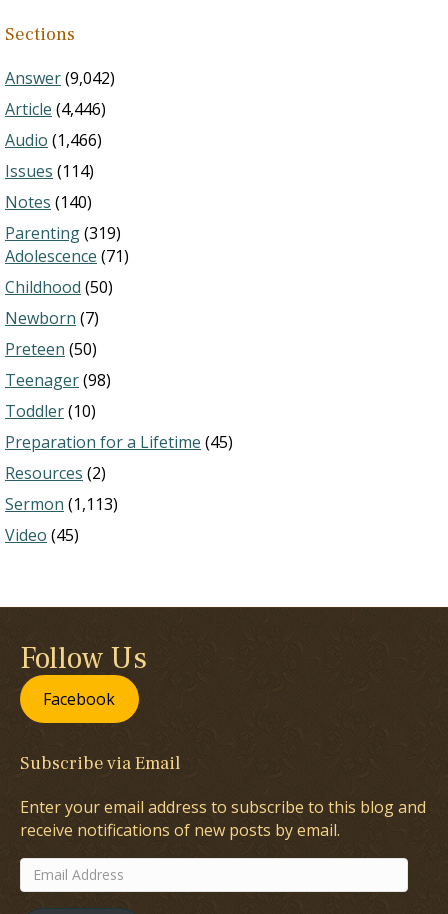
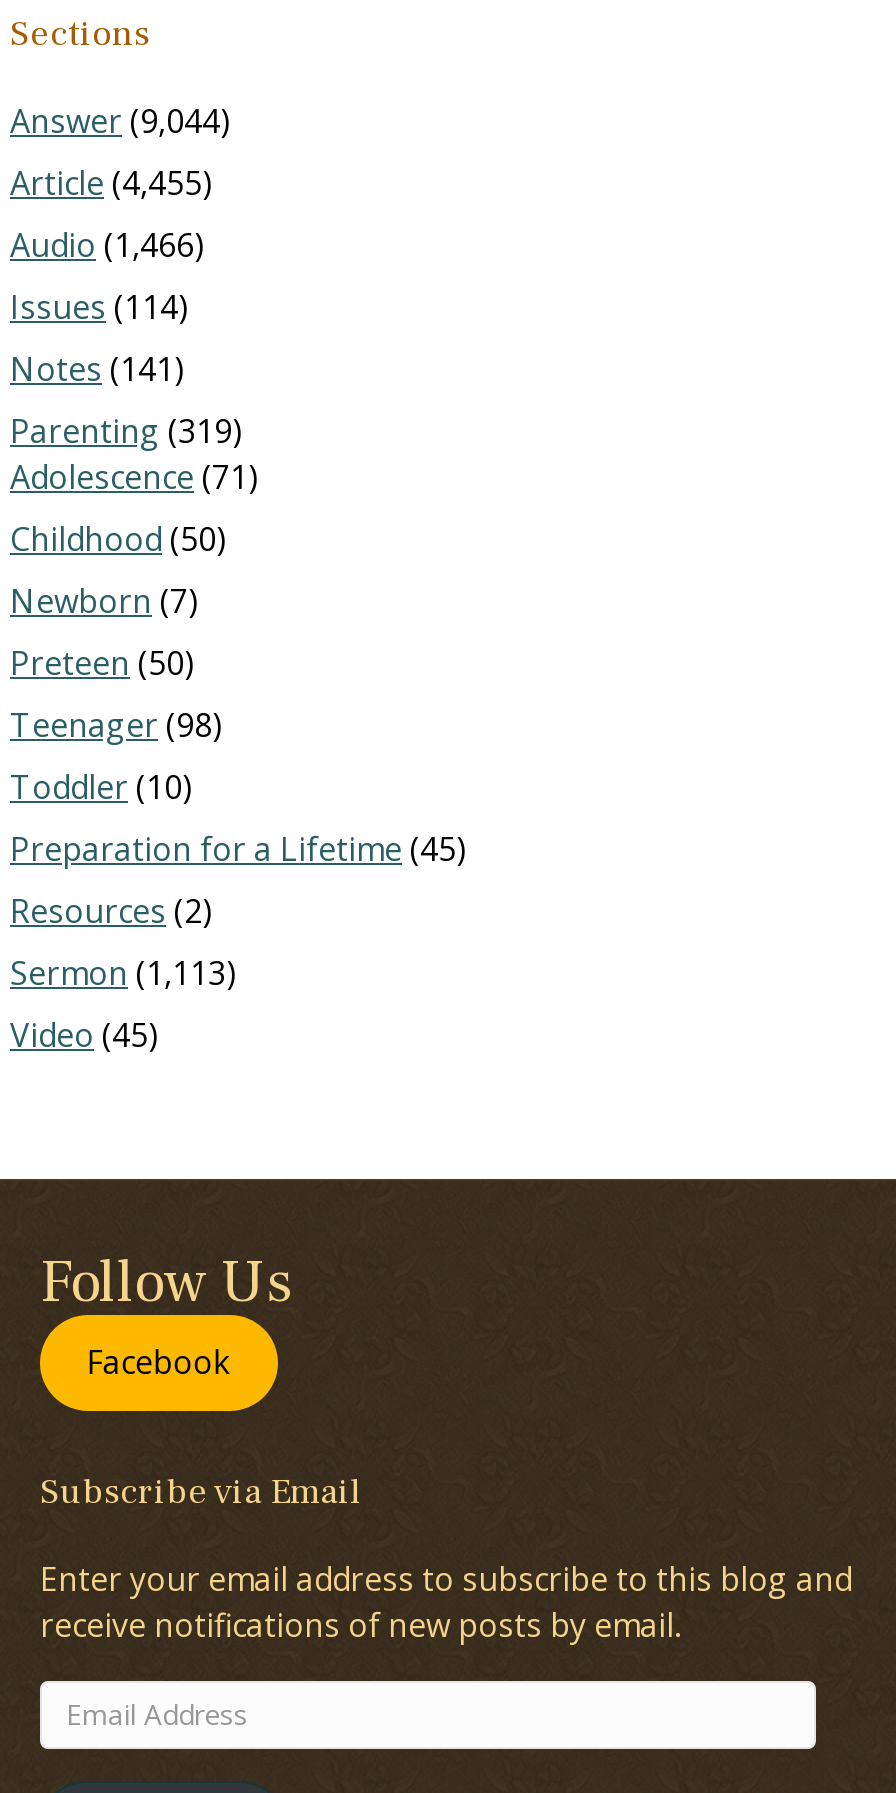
- Answer (9,042)
+ Answer (9,044)

- Article (4,446)
+ Article (4,455)

- Notes (140)
+ Notes (141)
